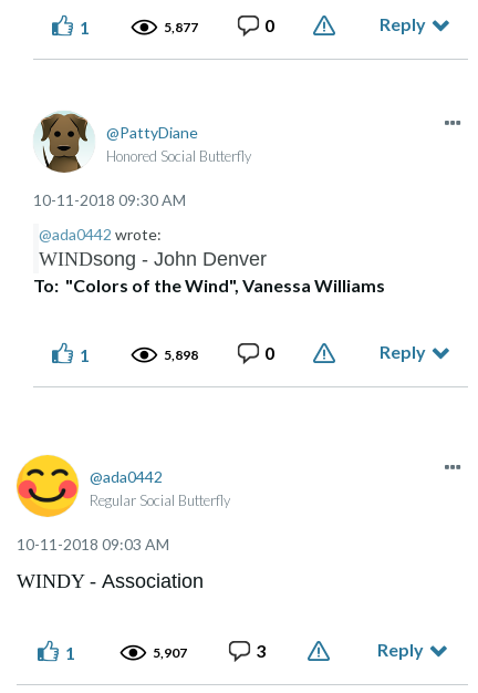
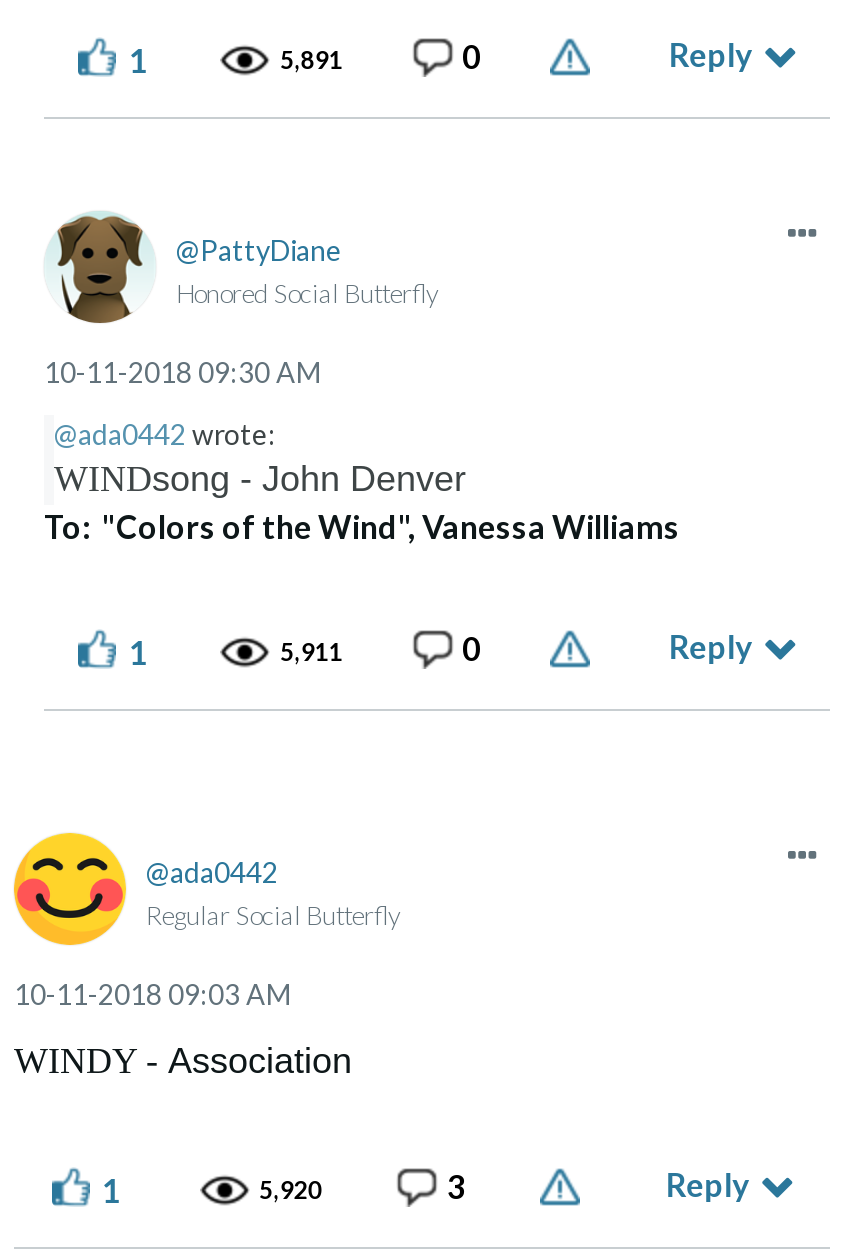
- 5,877
+ 5,891

- 5,898
+ 5,911

- 5,907
+ 5,920
